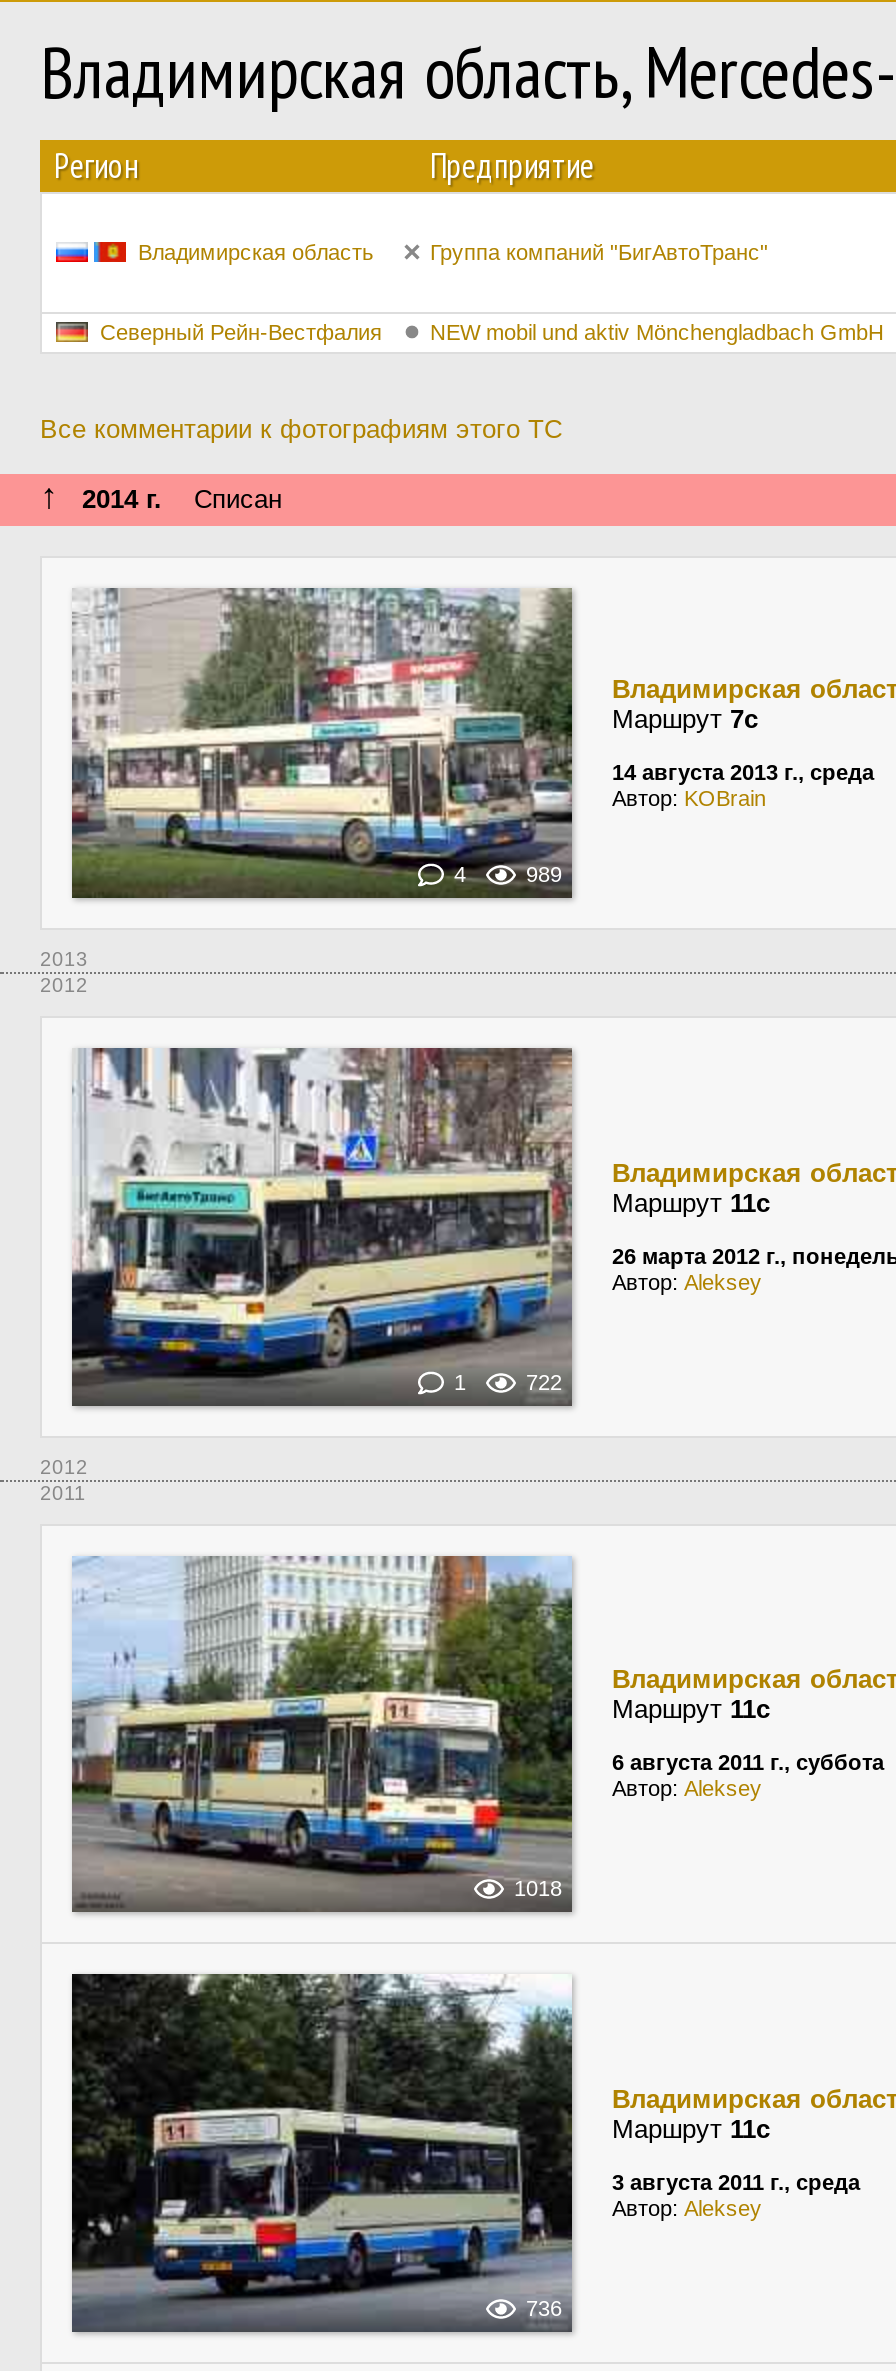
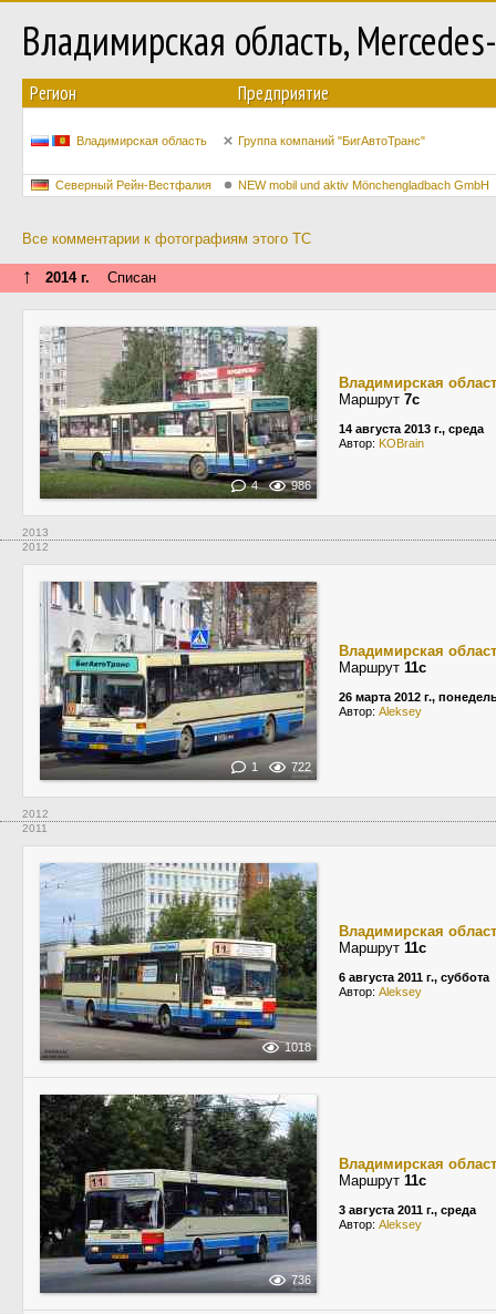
- 989
+ 986
